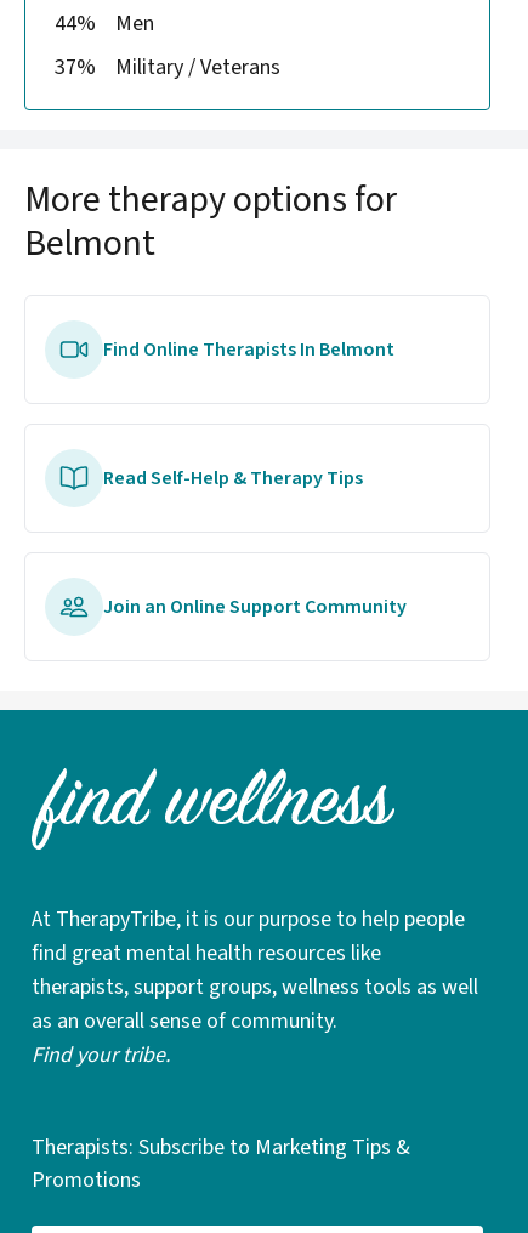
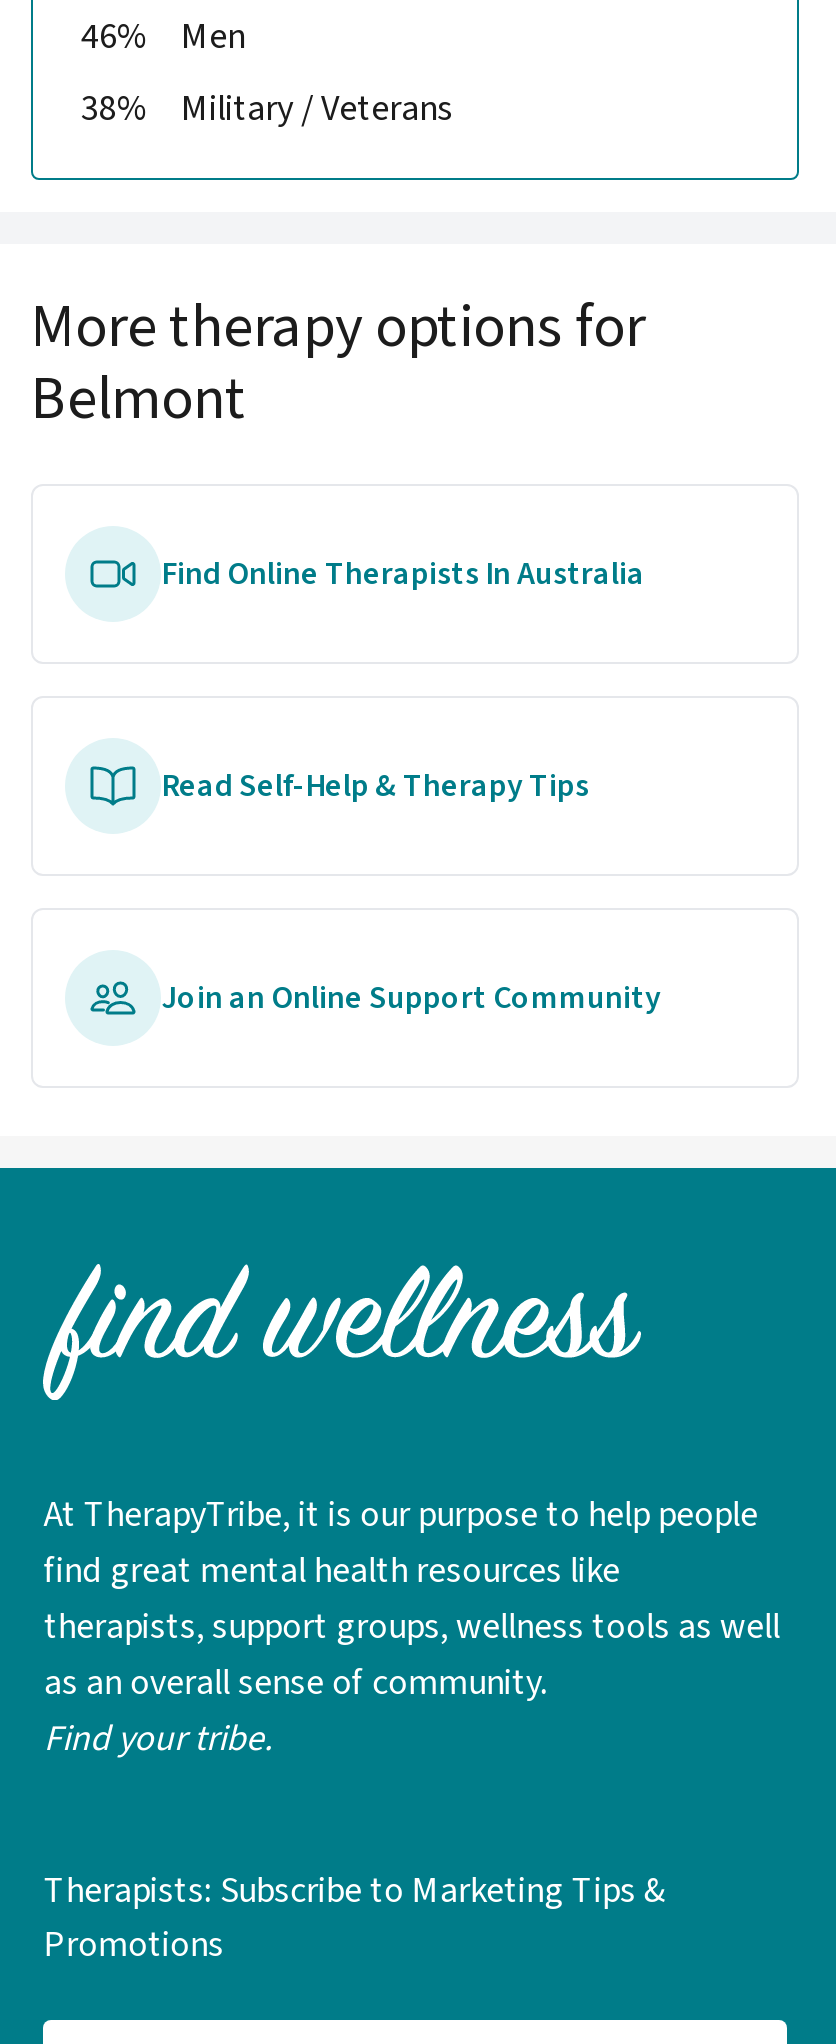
- 44% Men
+ 46% Men

- 37% Military / Veterans
+ 38% Military / Veterans

- Find Online Therapists In Belmont
+ Find Online Therapists In Australia
